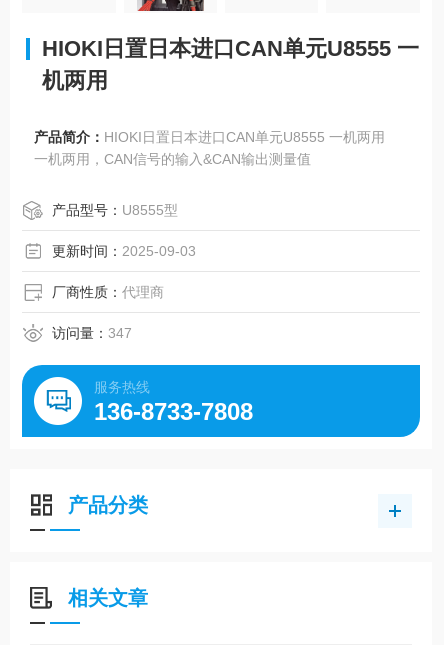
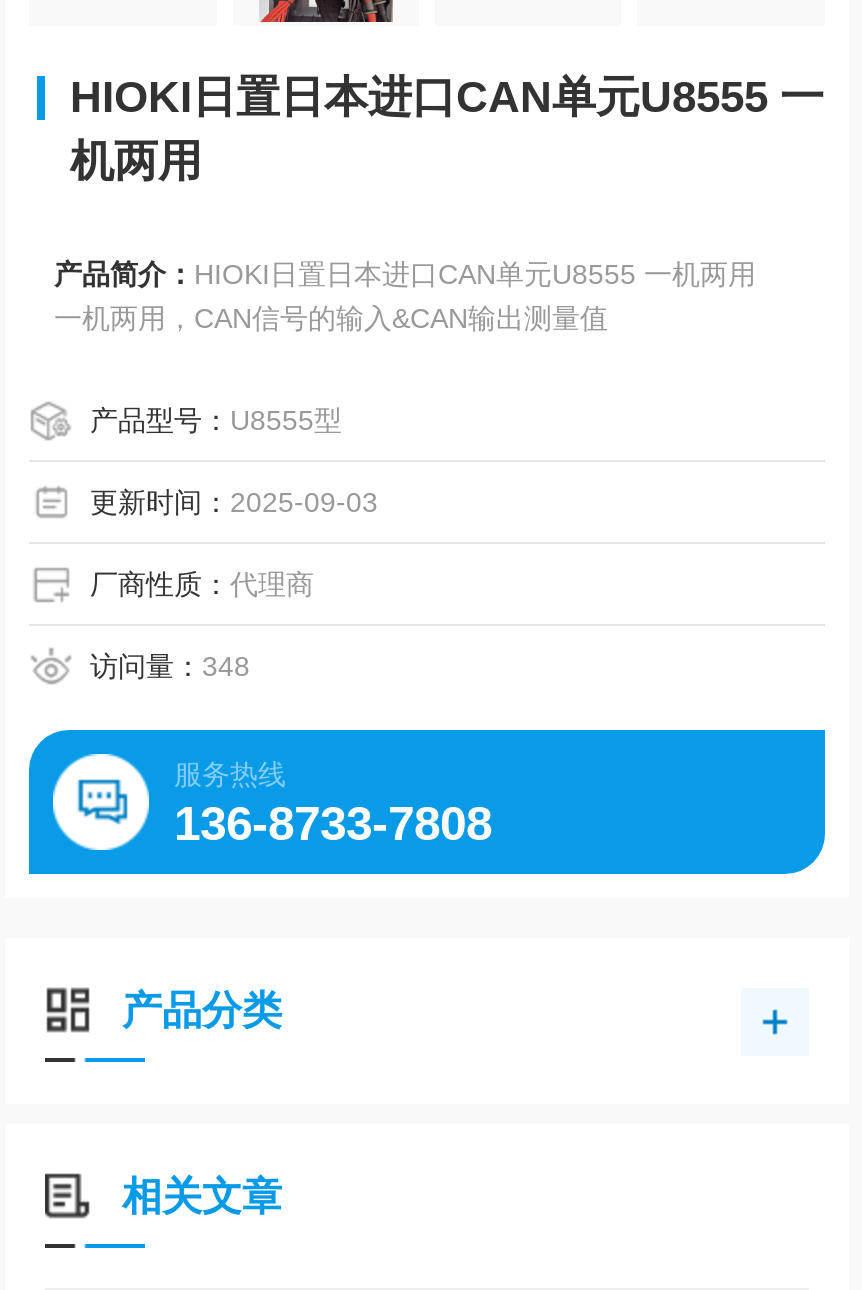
- 访问量：347
+ 访问量：348
